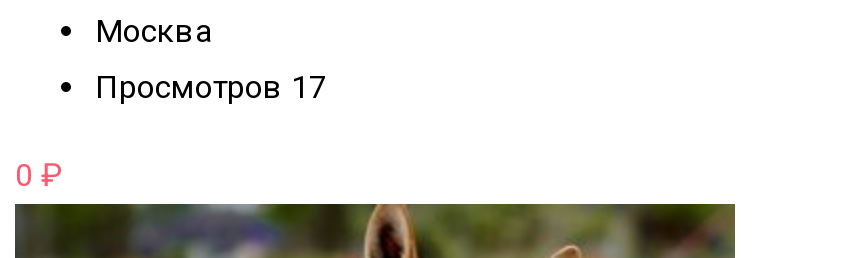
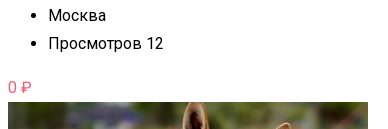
- Просмотров 17
+ Просмотров 12
